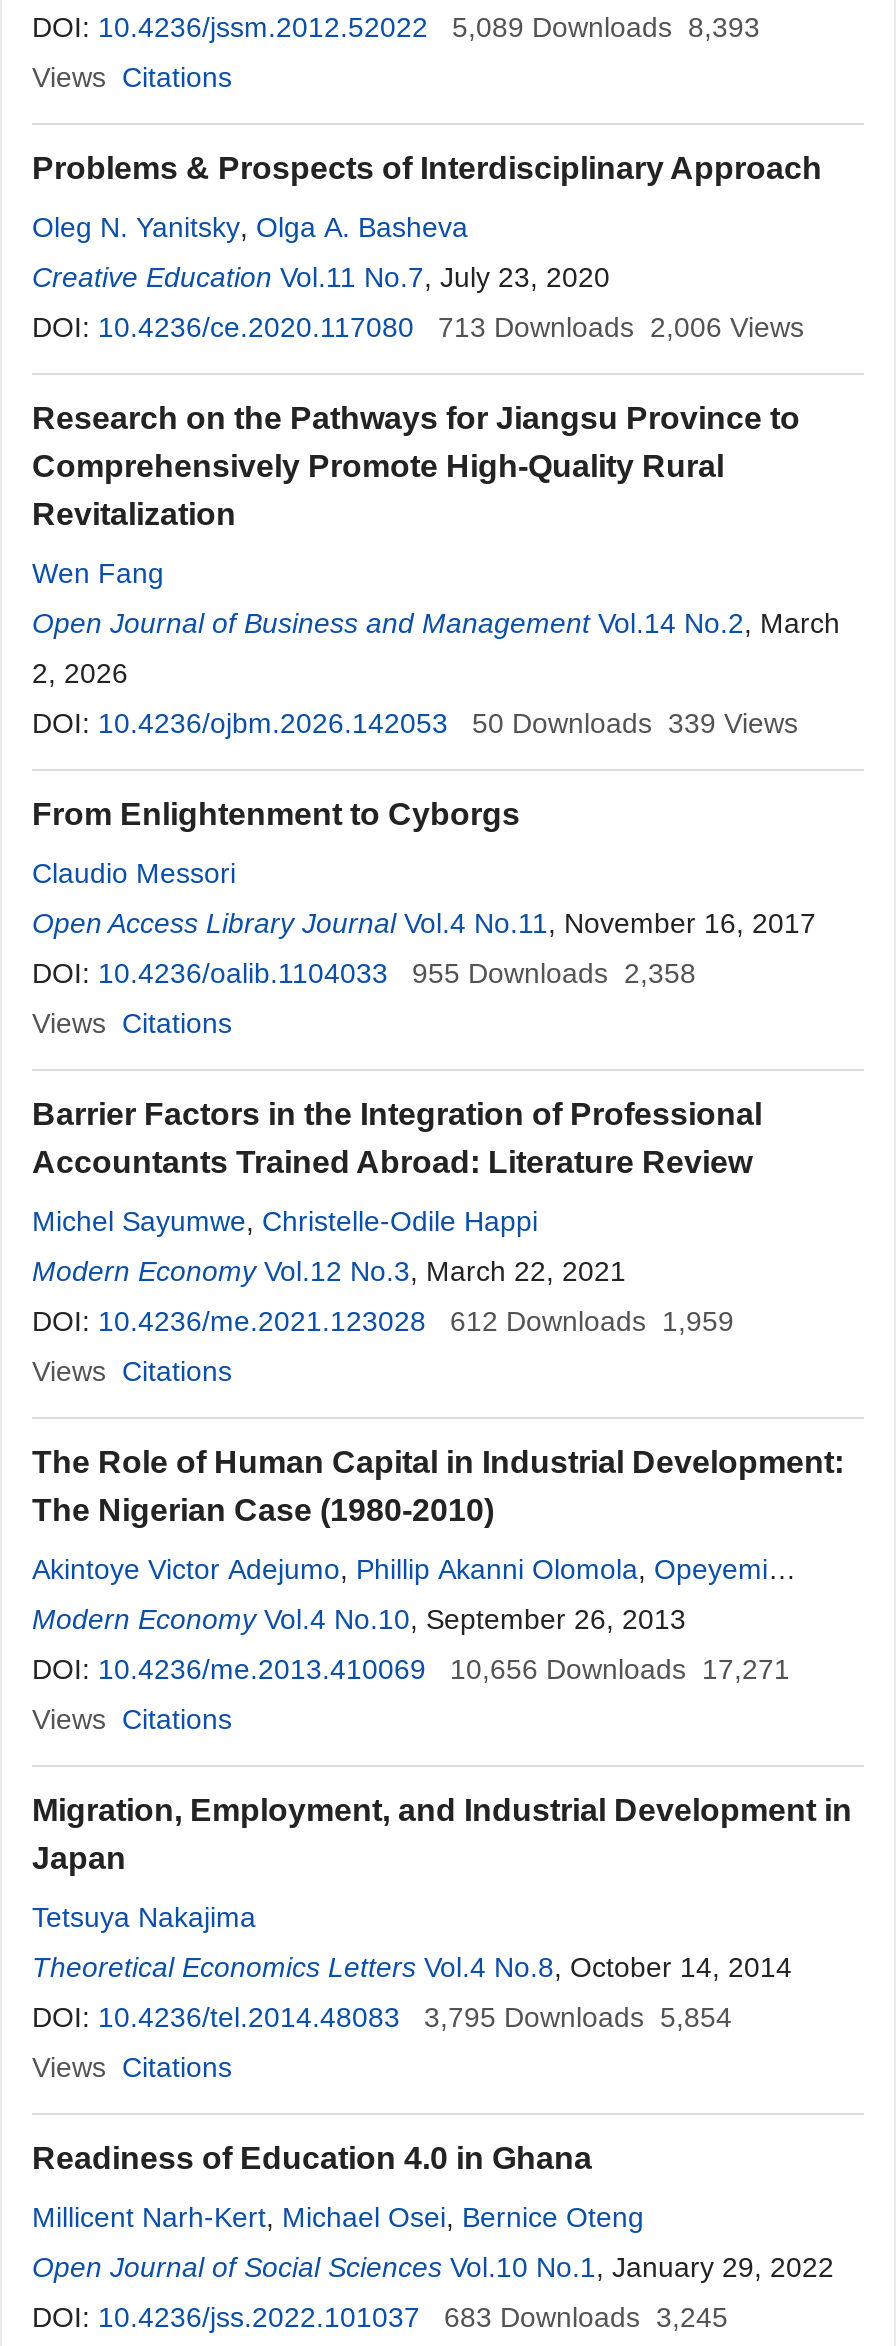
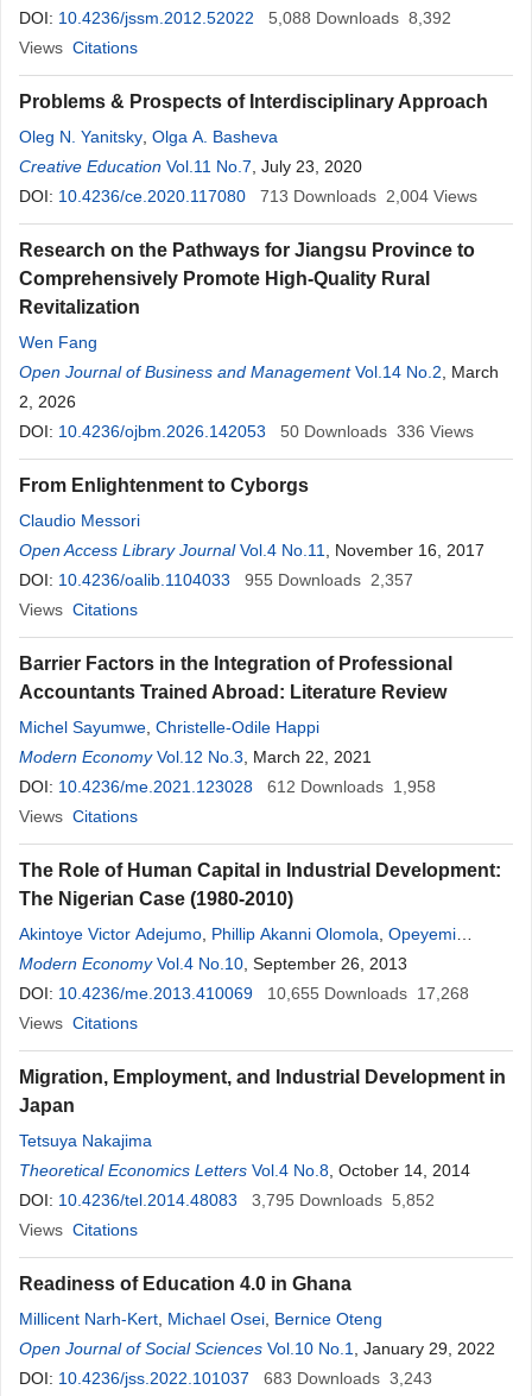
- DOI: 10.4236/jssm.2012.52022 5,089 Downloads 8,393
+ DOI: 10.4236/jssm.2012.52022 5,088 Downloads 8,392

- 713 Downloads 2,006 Views
+ 713 Downloads 2,004 Views

- 50 Downloads 339 Views
+ 50 Downloads 336 Views

- DOI: 10.4236/oalib.1104033 955 Downloads 2,358
+ DOI: 10.4236/oalib.1104033 955 Downloads 2,357

- DOI: 10.4236/me.2021.123028 612 Downloads 1,959
+ DOI: 10.4236/me.2021.123028 612 Downloads 1,958

- DOI: 10.4236/me.2013.410069 10,656 Downloads 17,271
+ DOI: 10.4236/me.2013.410069 10,655 Downloads 17,268

- DOI: 10.4236/tel.2014.48083 3,795 Downloads 5,854
+ DOI: 10.4236/tel.2014.48083 3,795 Downloads 5,852

- DOI: 10.4236/jss.2022.101037 683 Downloads 3,245
+ DOI: 10.4236/jss.2022.101037 683 Downloads 3,243
